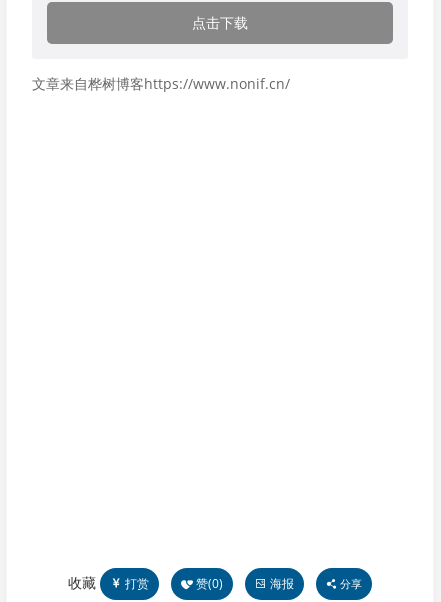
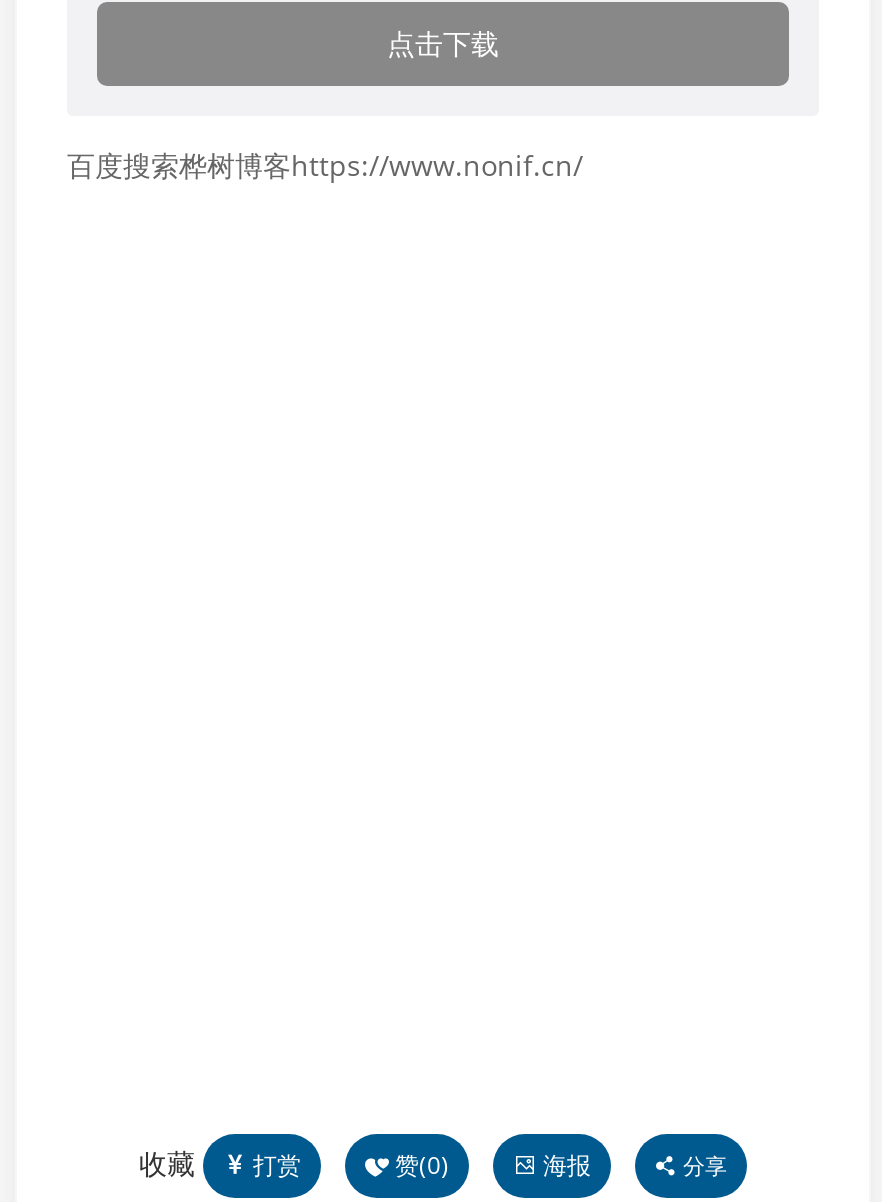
- 文章来自桦树博客https://www.nonif.cn/
+ 百度搜索桦树博客https://www.nonif.cn/
